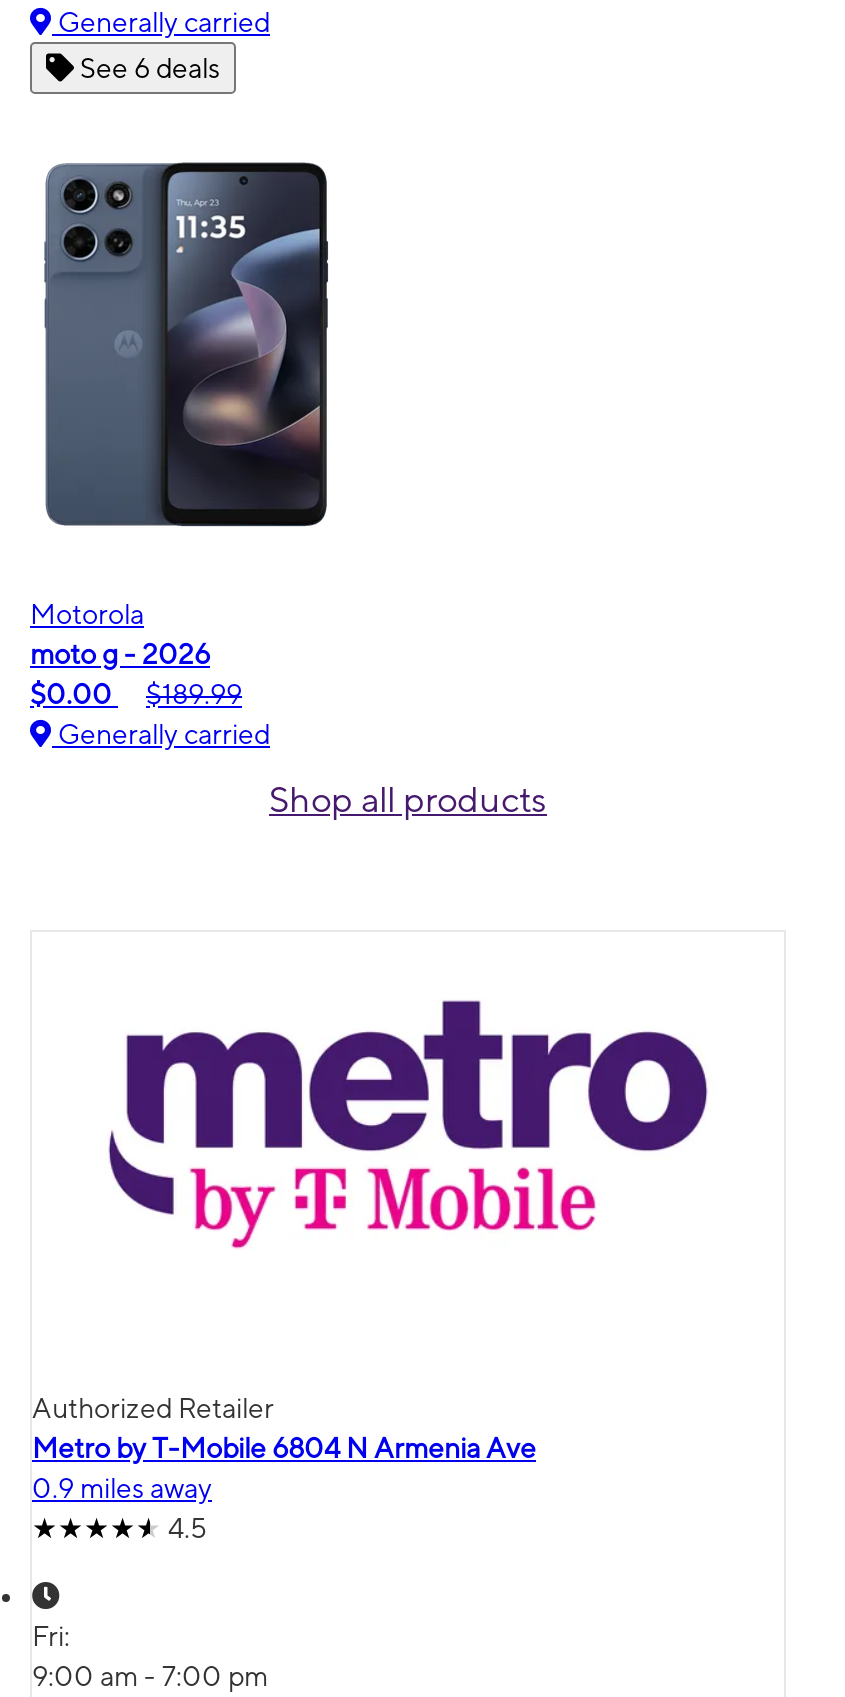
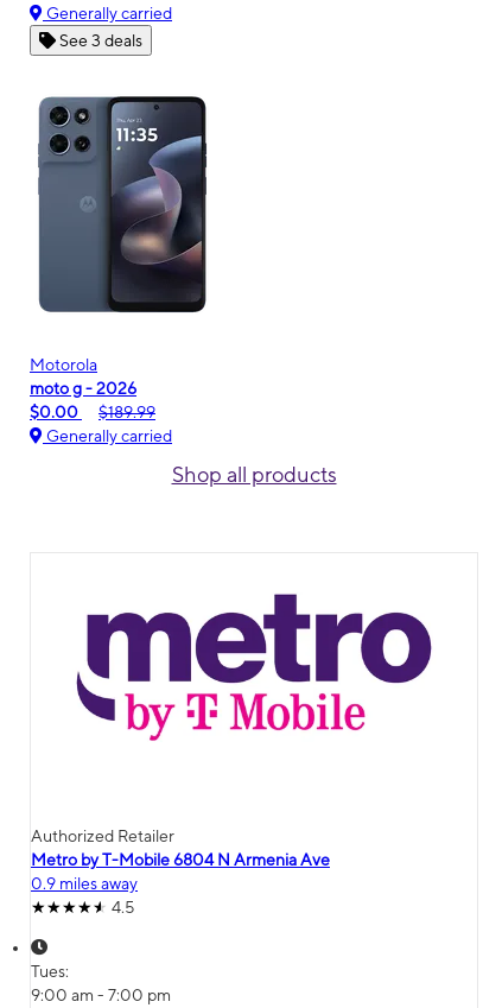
- See 6 deals
+ See 3 deals

- Fri:
+ Tues:
